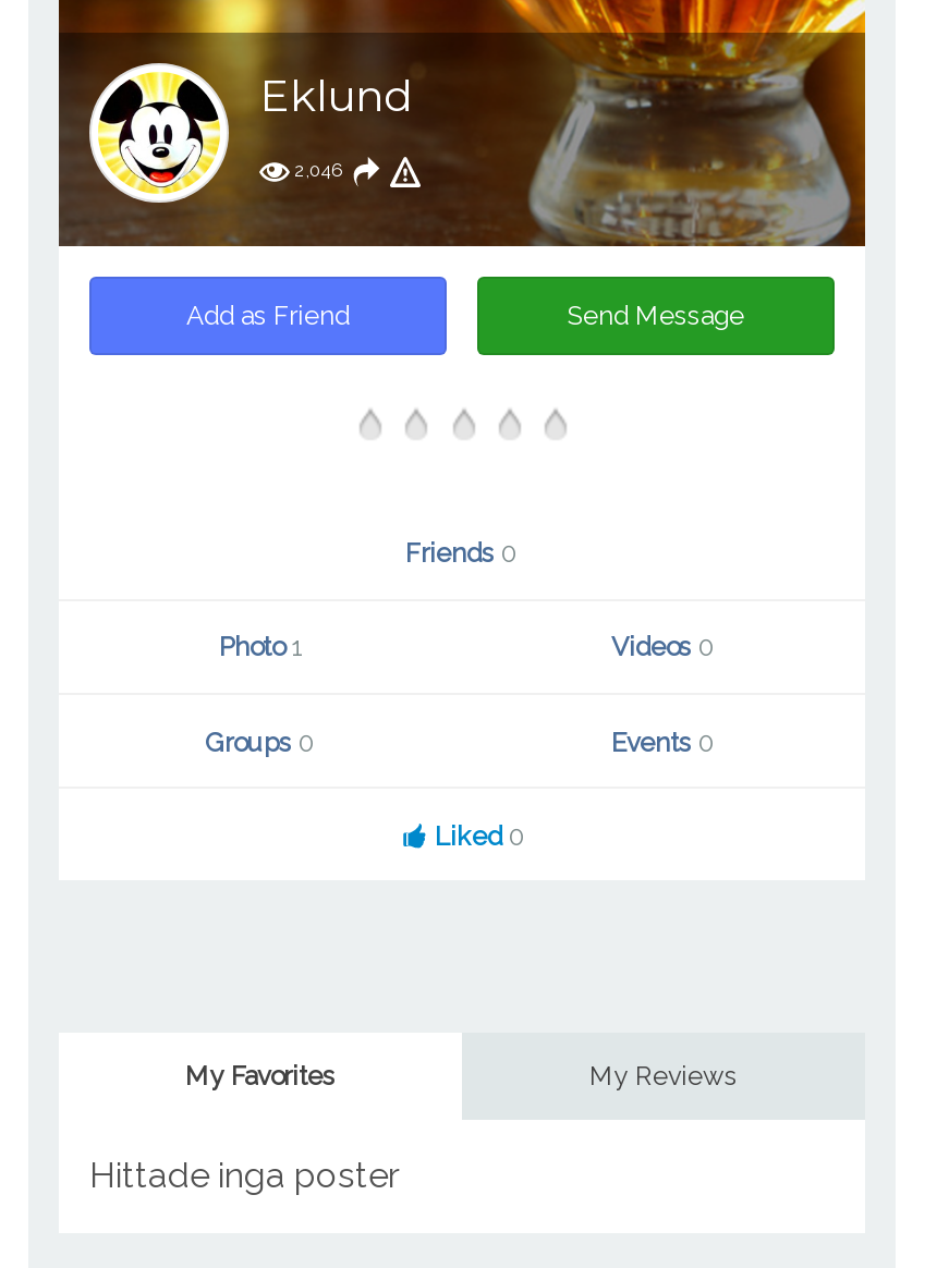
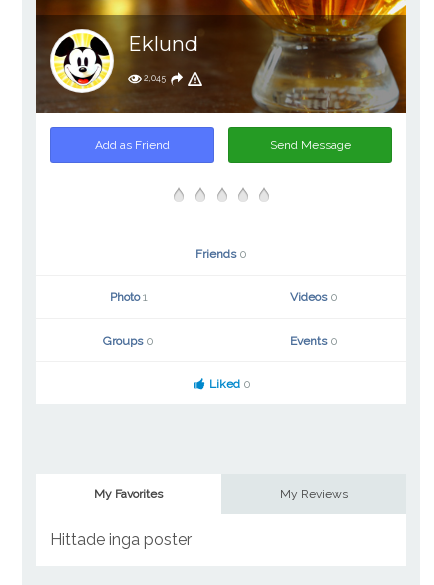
- 2,046
+ 2,045
